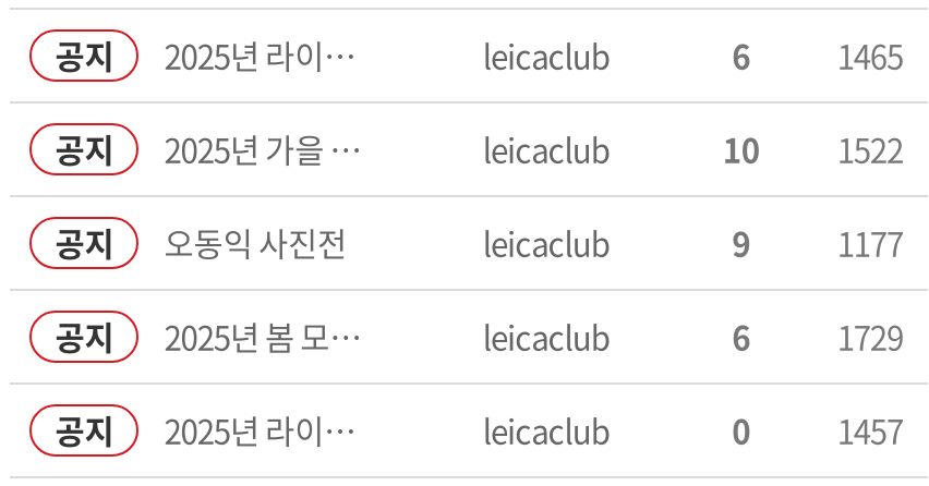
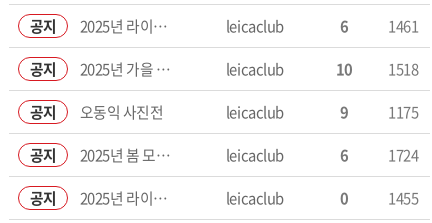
- 6 1465
+ 6 1461

- 10 1522
+ 10 1518

- 9 1177
+ 9 1175

- 6 1729
+ 6 1724

- 0 1457
+ 0 1455
